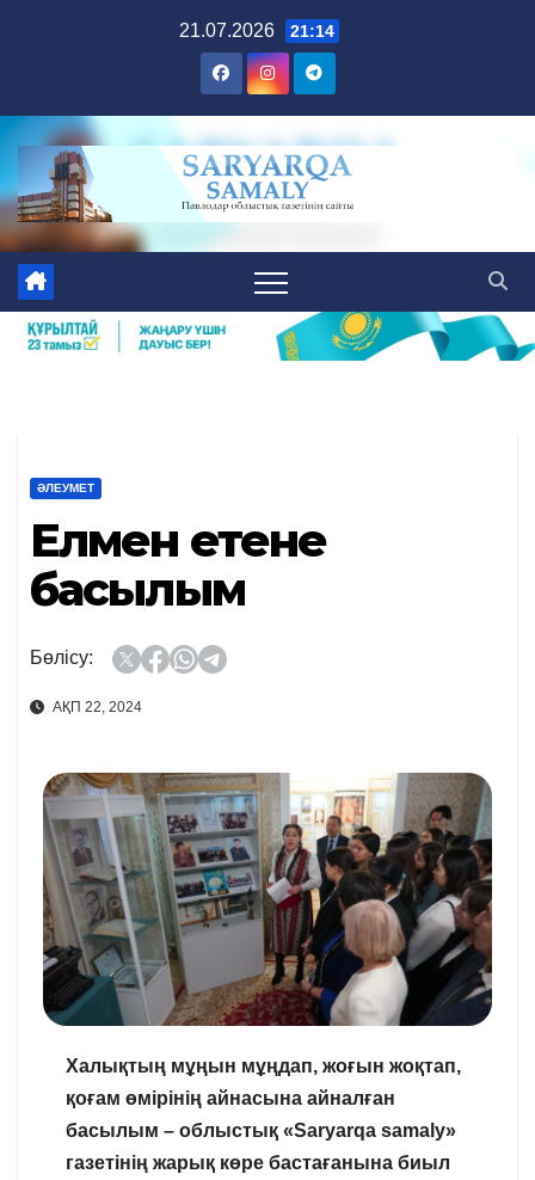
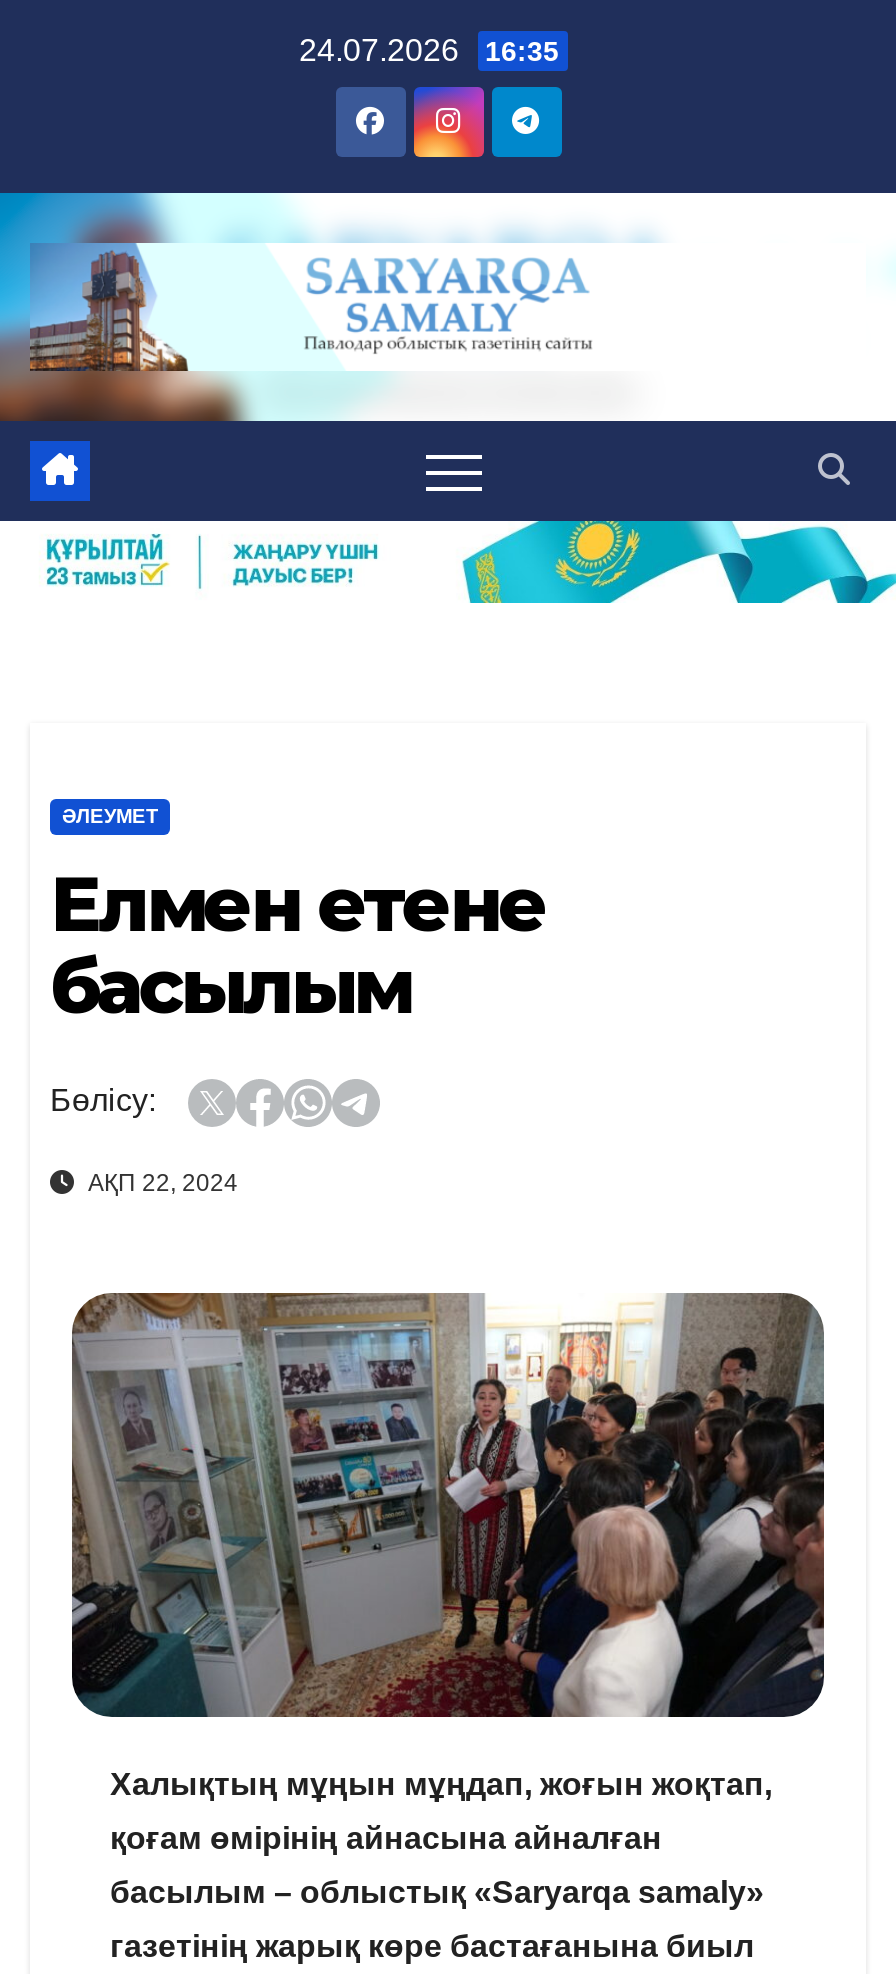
- 21.07.2026 21:14
+ 24.07.2026 16:35
